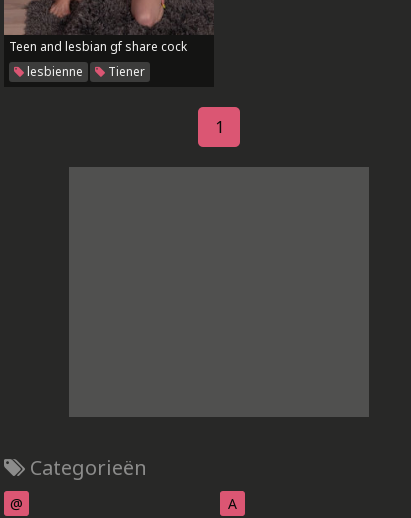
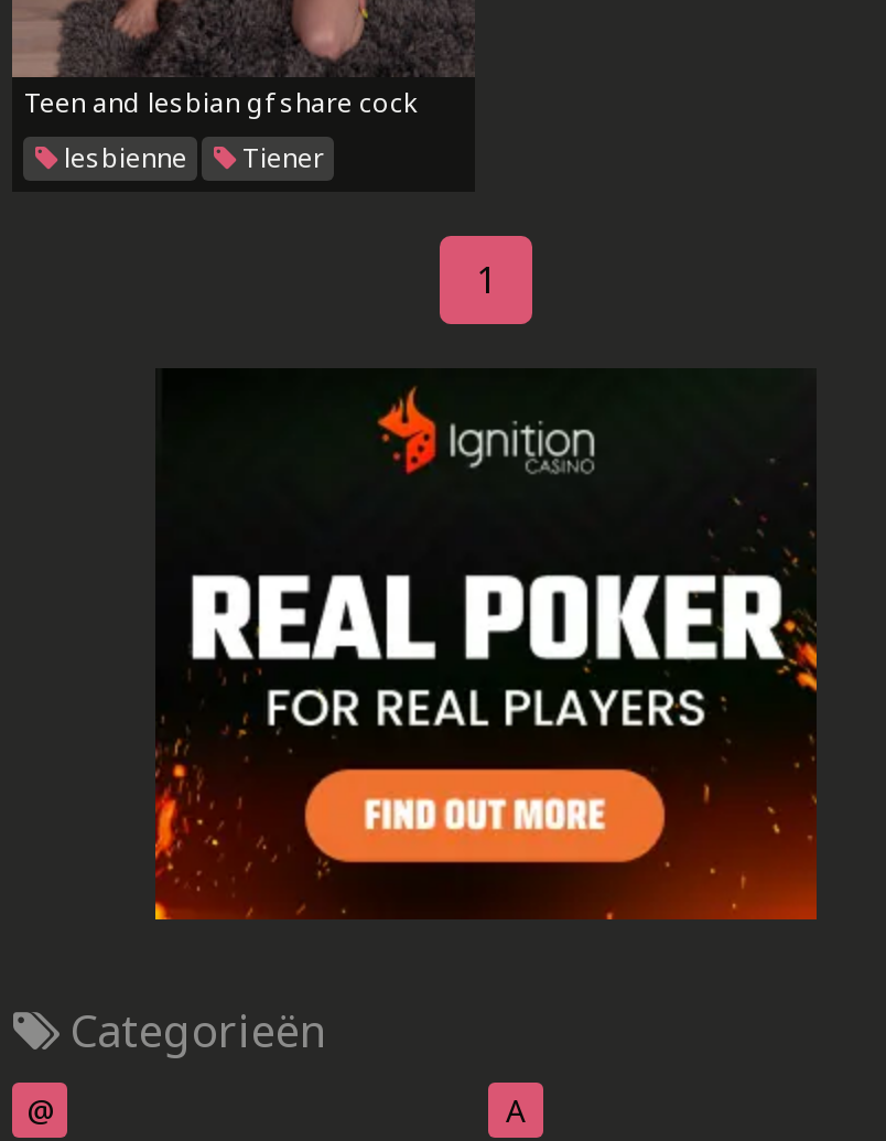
+ [image]
